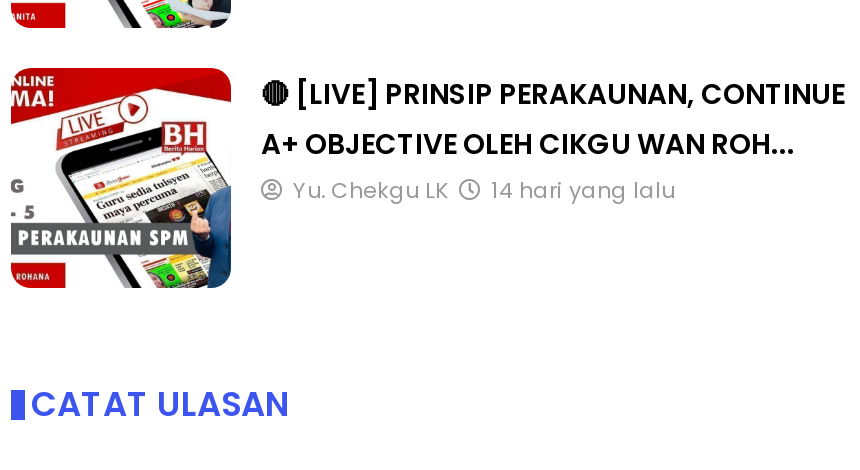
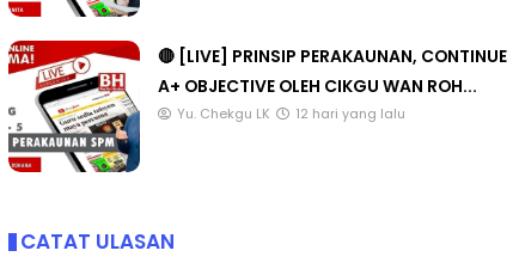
- 14 hari yang lalu
+ 12 hari yang lalu
